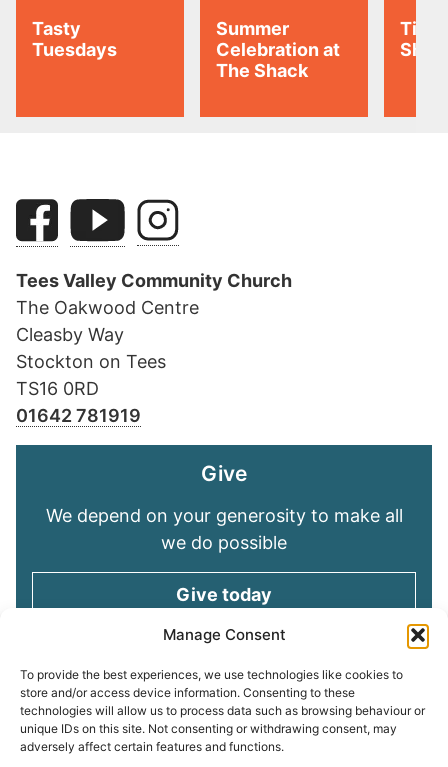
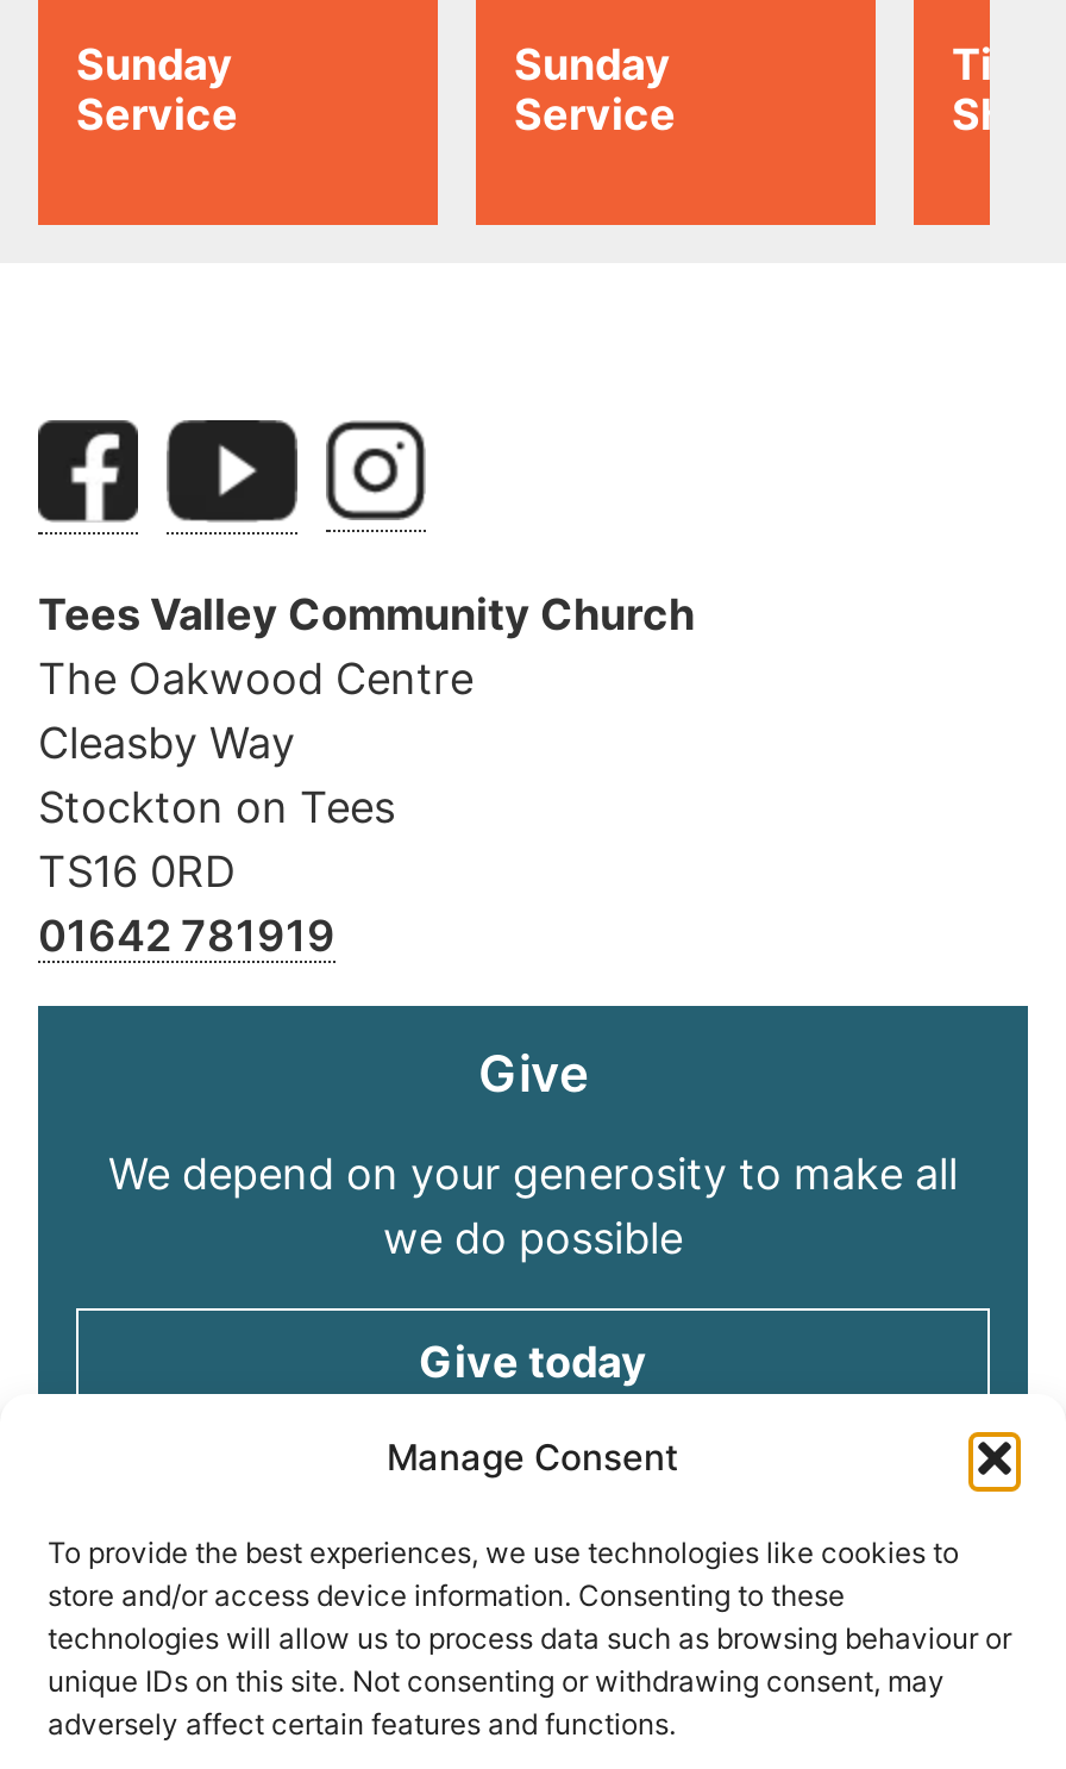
- Tasty
- Tuesdays
+ Sunday
+ Service

- Summer
- Celebration at
- The Shack
+ Sunday
+ Service
